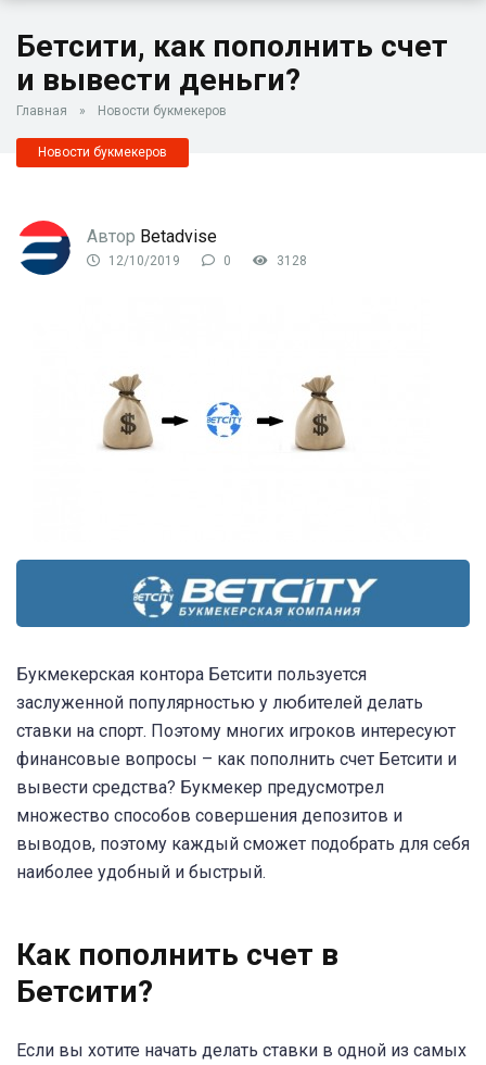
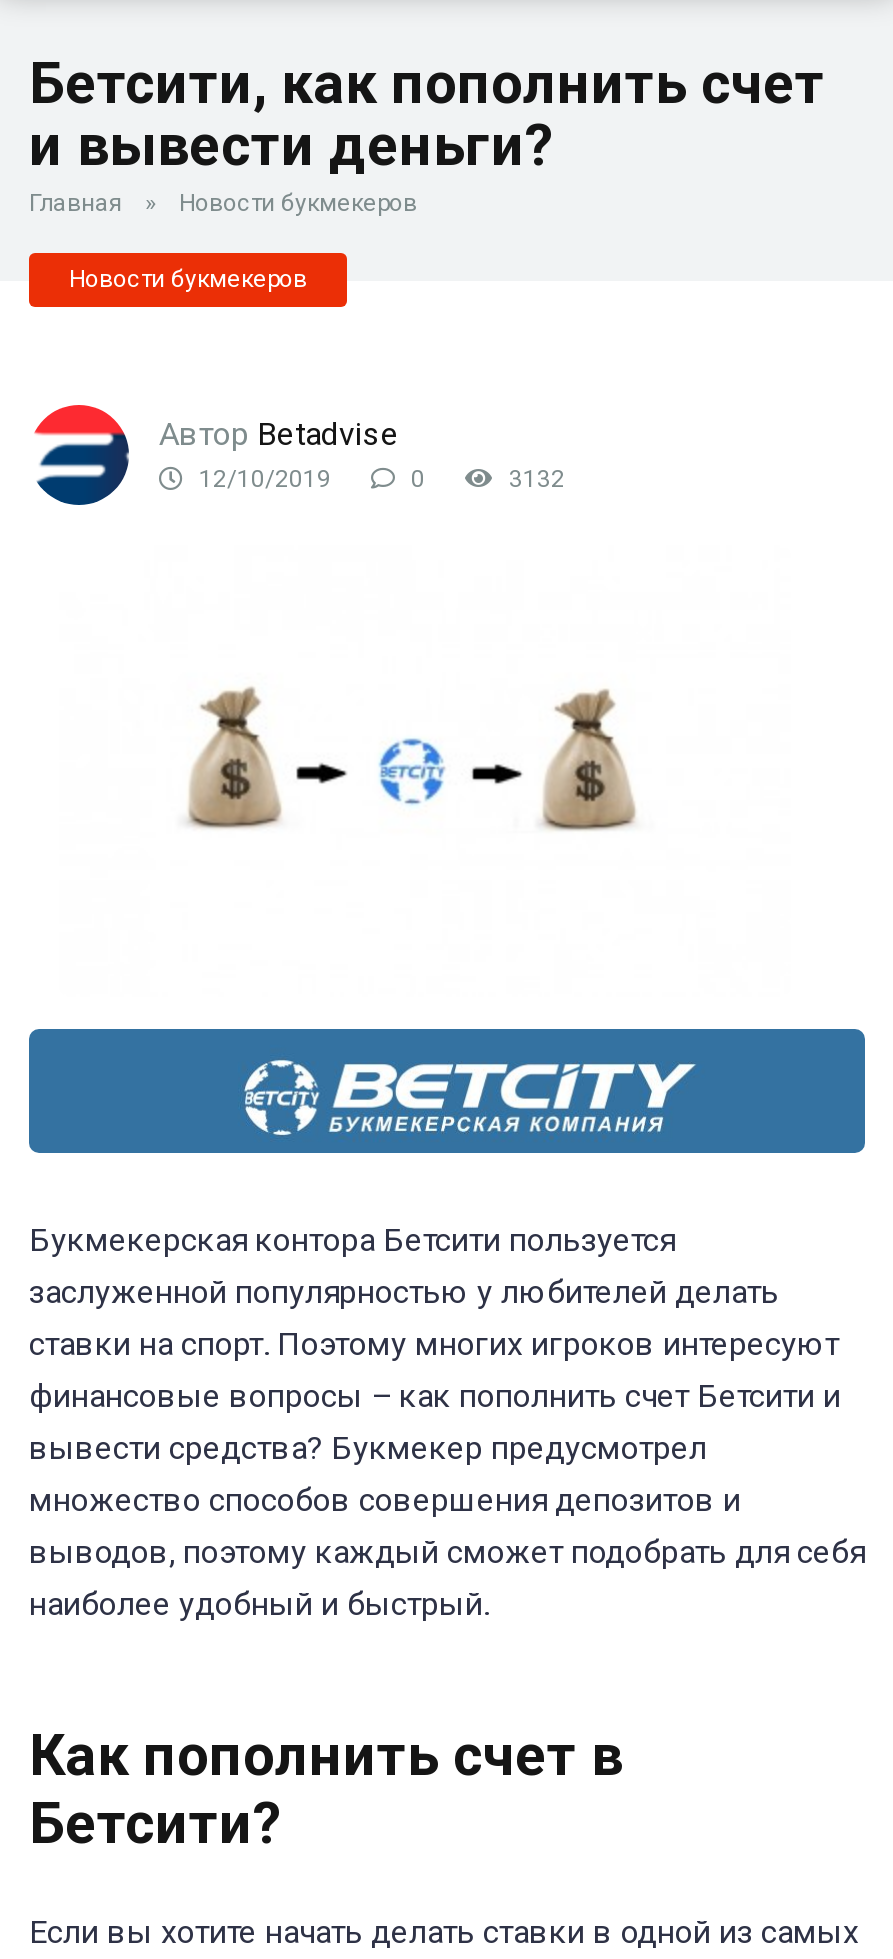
- 3128
+ 3132
